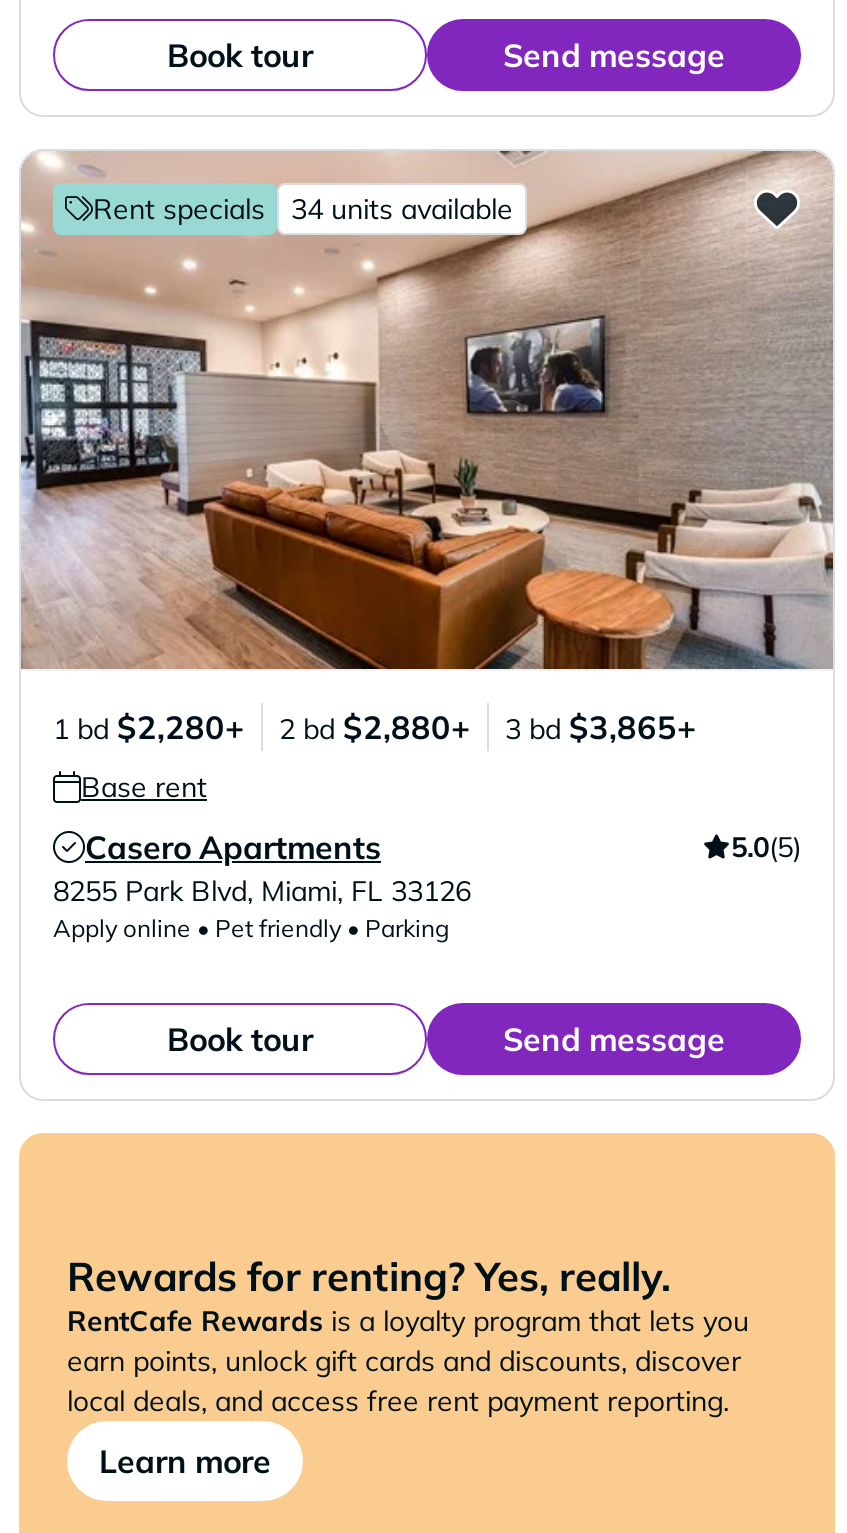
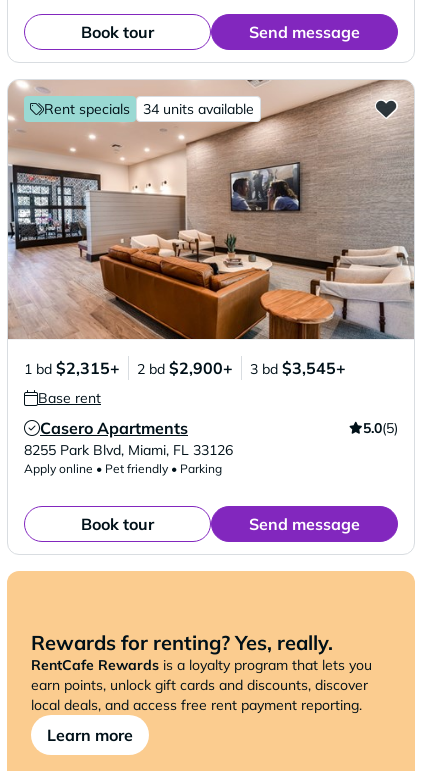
- 1 bd $2,280+
+ 1 bd $2,315+

- 2 bd $2,880+
+ 2 bd $2,900+

- 3 bd $3,865+
+ 3 bd $3,545+
